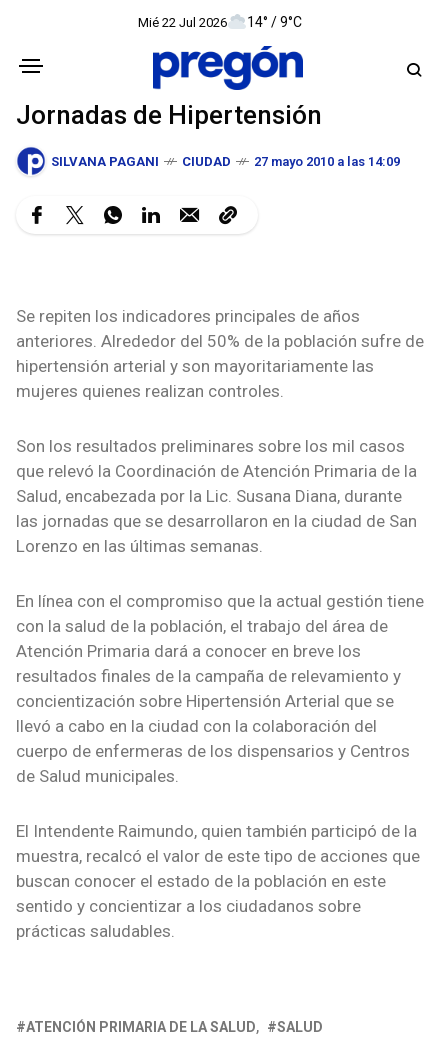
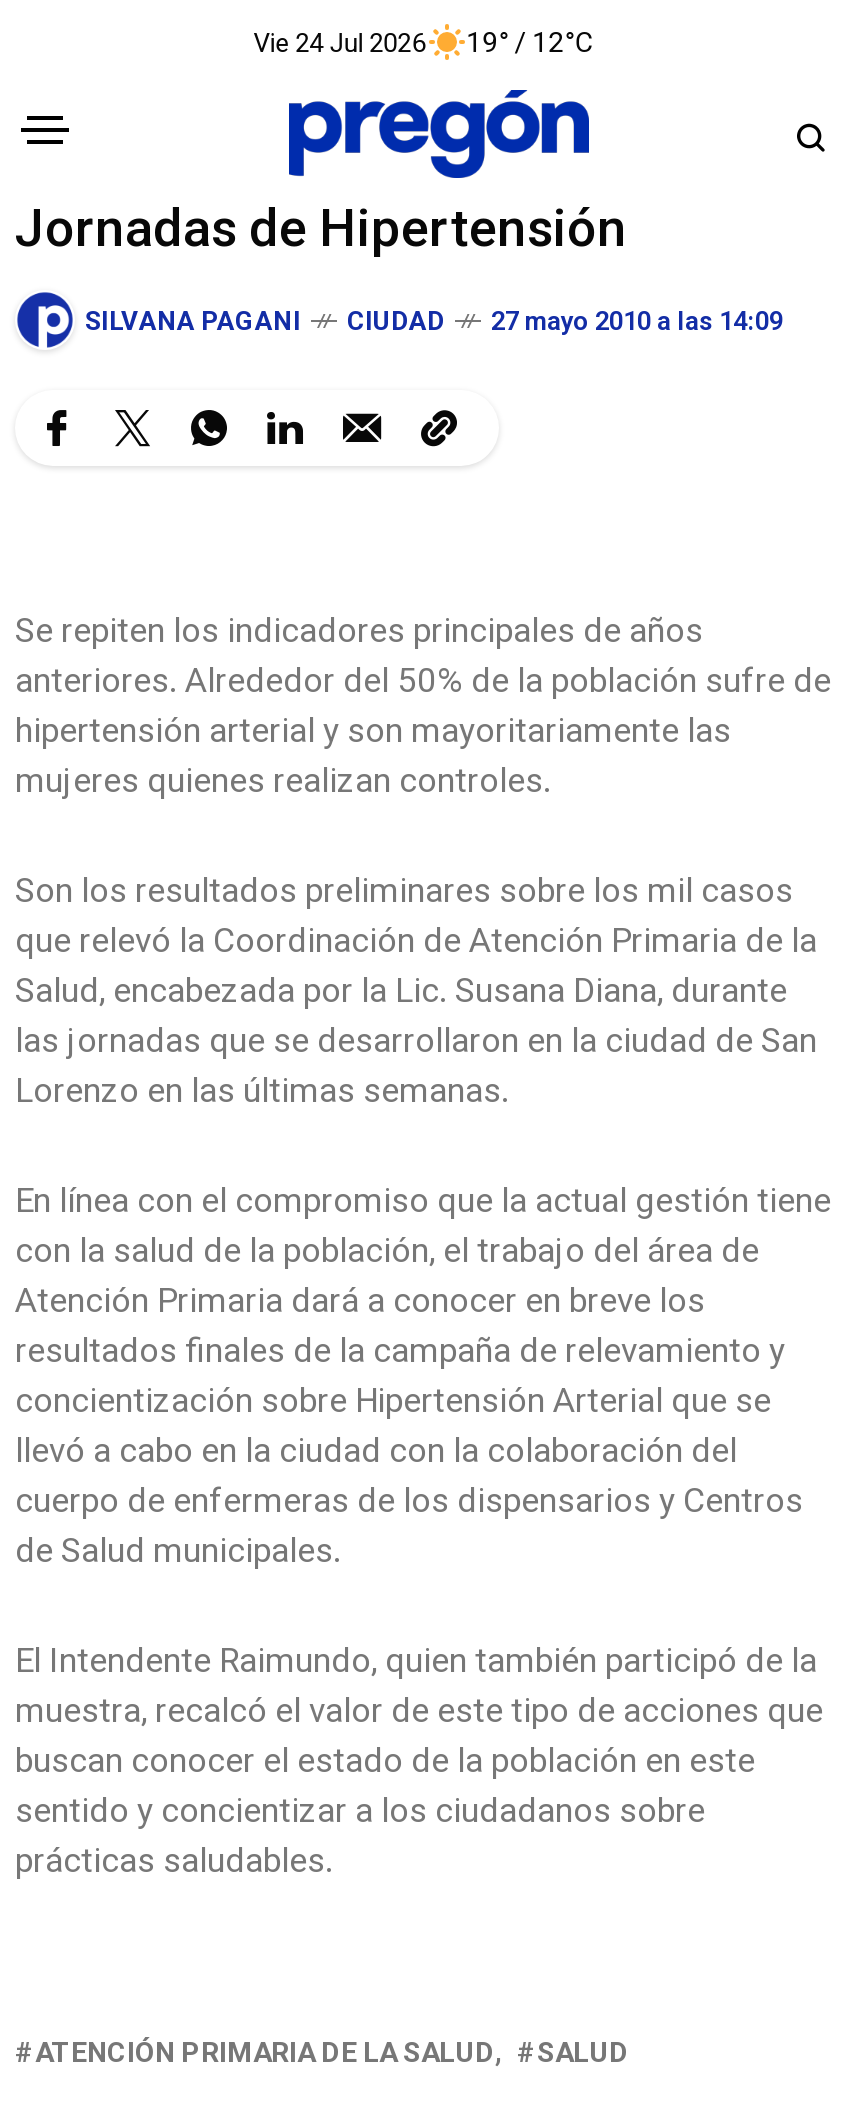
- Mié 22 Jul 2026
- 14° / 9°C
+ Vie 24 Jul 2026
+ 19° / 12°C
